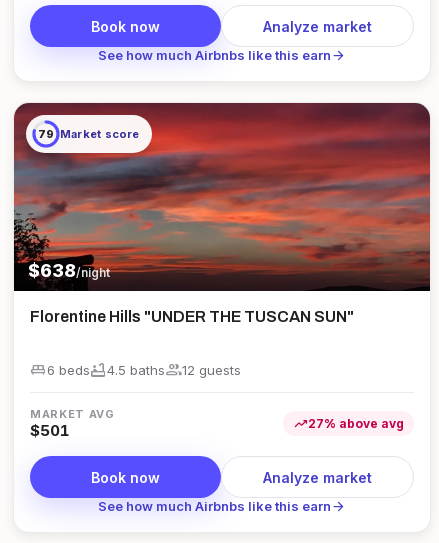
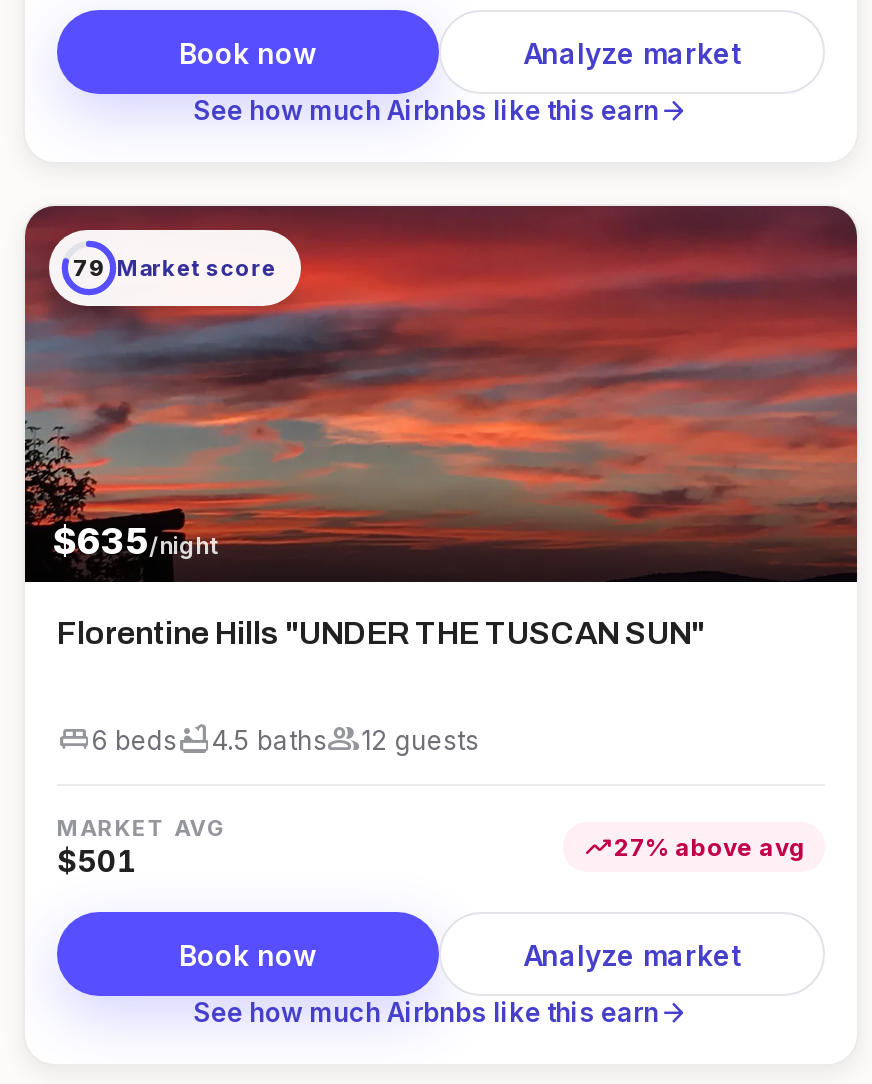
- $638/night
+ $635/night
